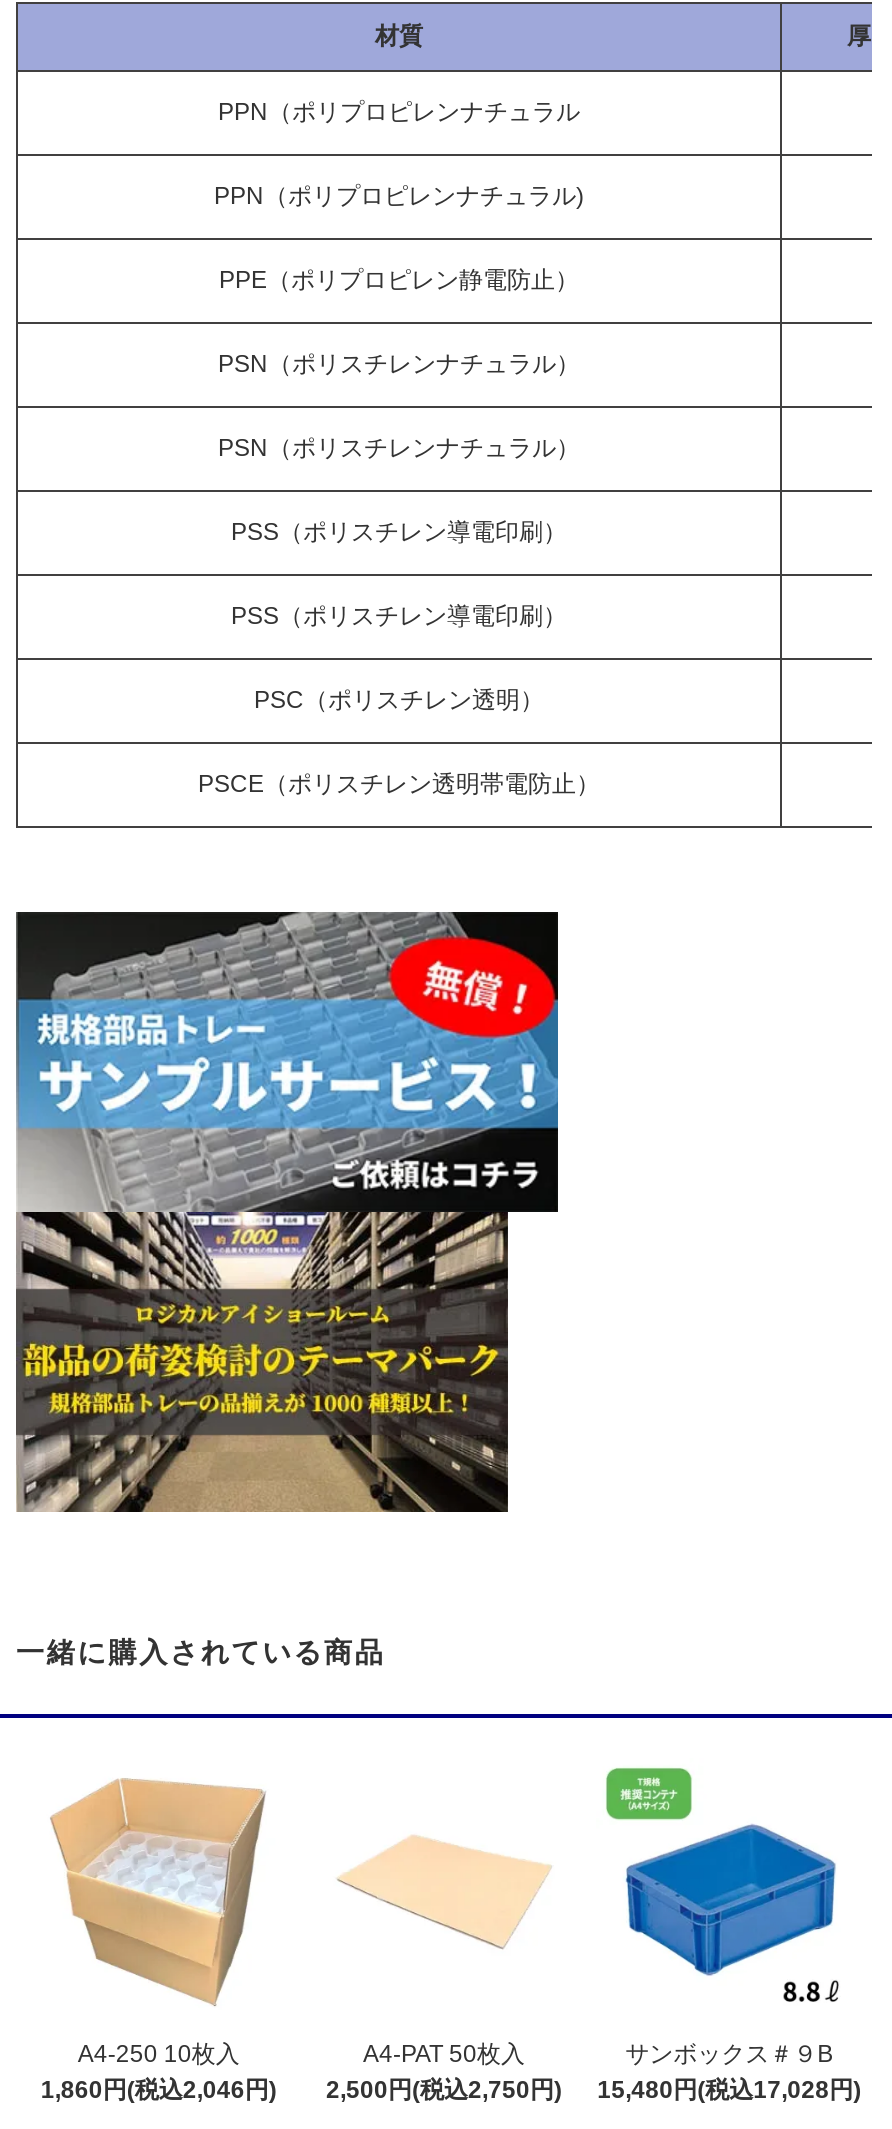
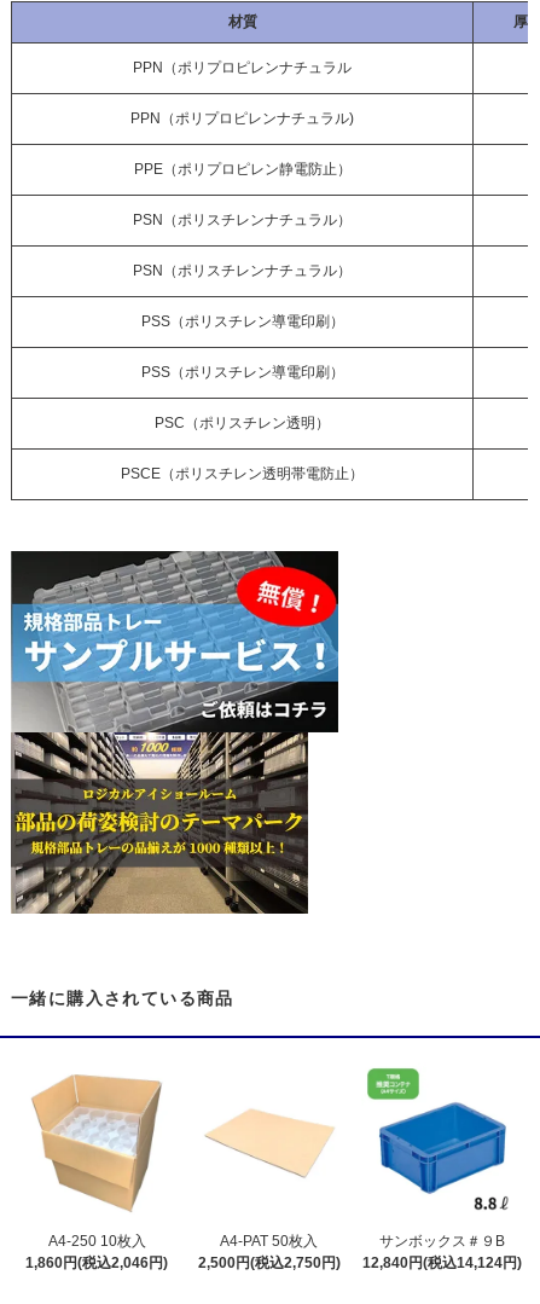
- 1,860円(税込2,046円) 2,500円(税込2,750円) 15,480円(税込17,028円)
+ 1,860円(税込2,046円) 2,500円(税込2,750円) 12,840円(税込14,124円)
